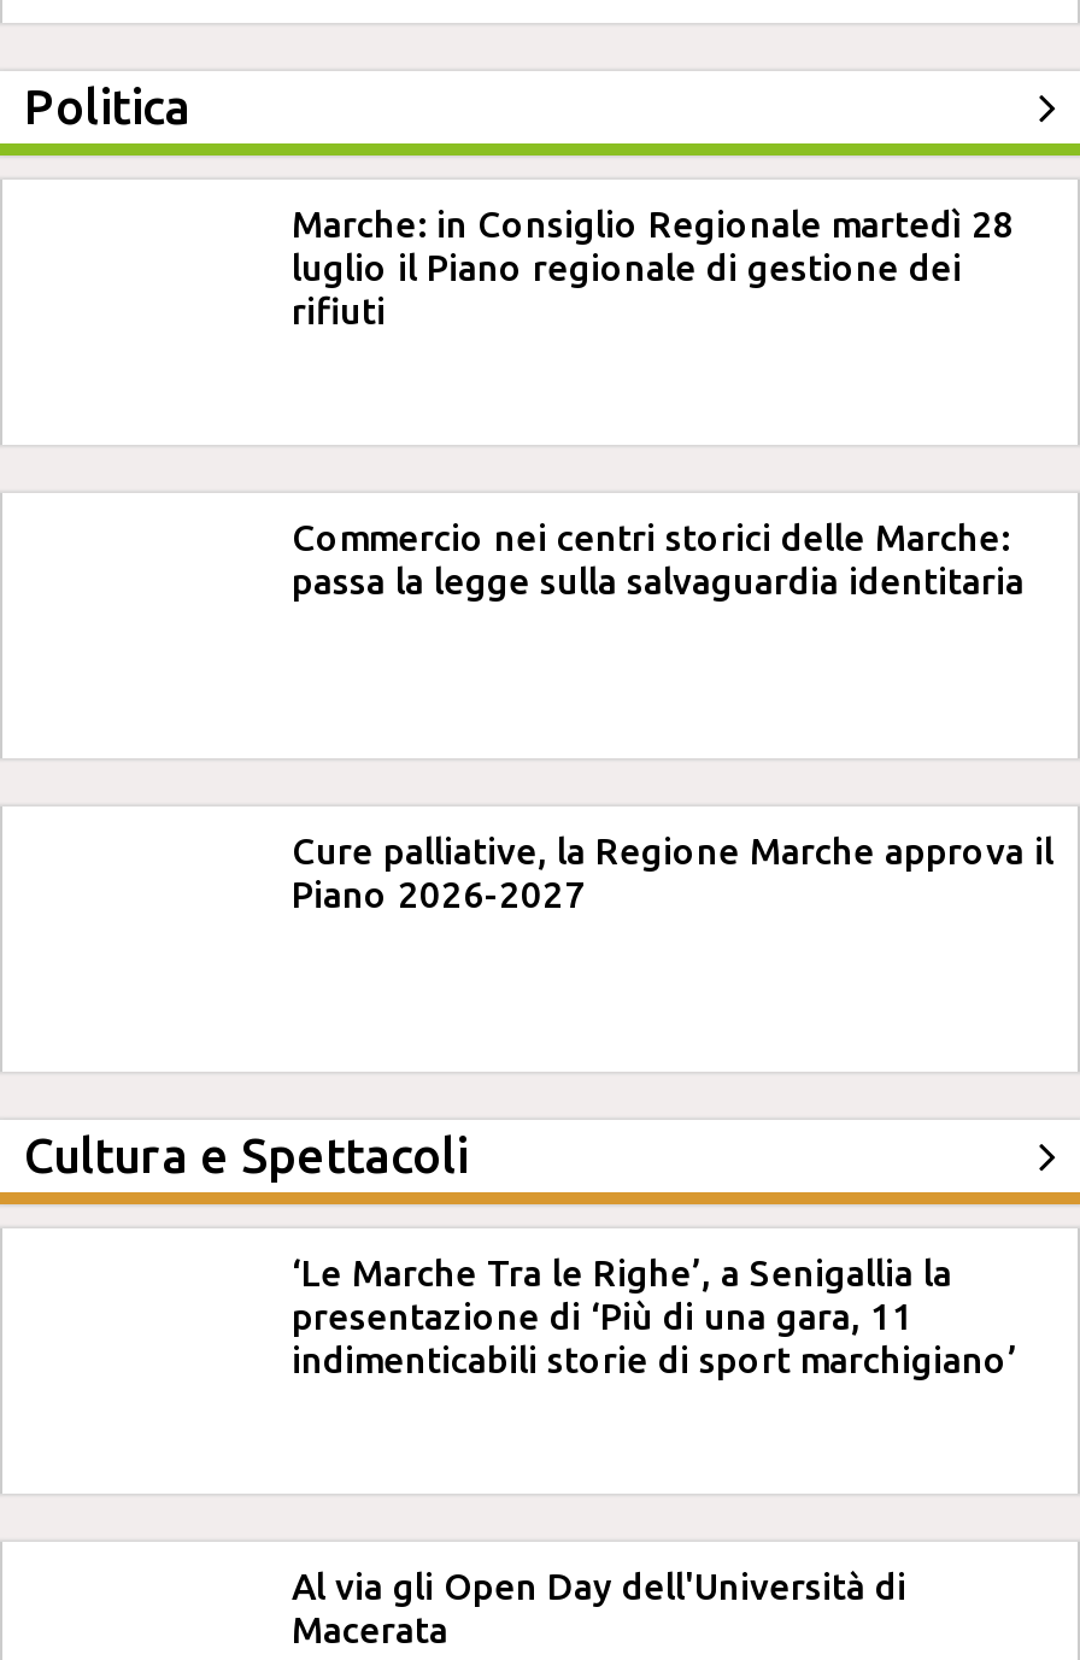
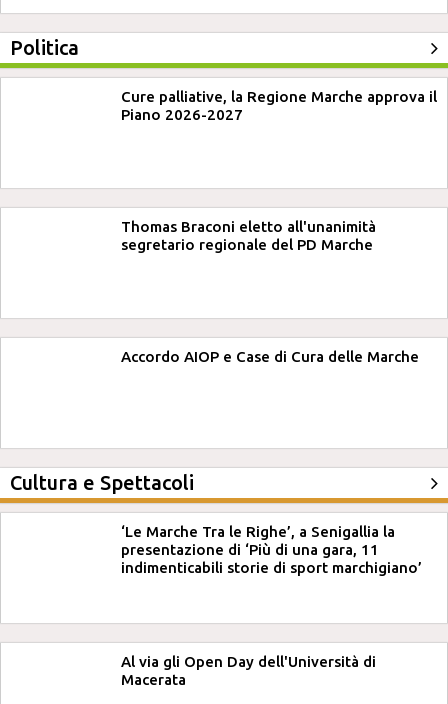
- Marche: in Consiglio Regionale martedì 28
- luglio il Piano regionale di gestione dei
- rifiuti

- Commercio nei centri storici delle Marche:
- passa la legge sulla salvaguardia identitaria

moved up: Cure palliative, la Regione Marche approva il | Piano 2026-2027

+ Thomas Braconi eletto all'unanimità
+ segretario regionale del PD Marche

+ Accordo AIOP e Case di Cura delle Marche
